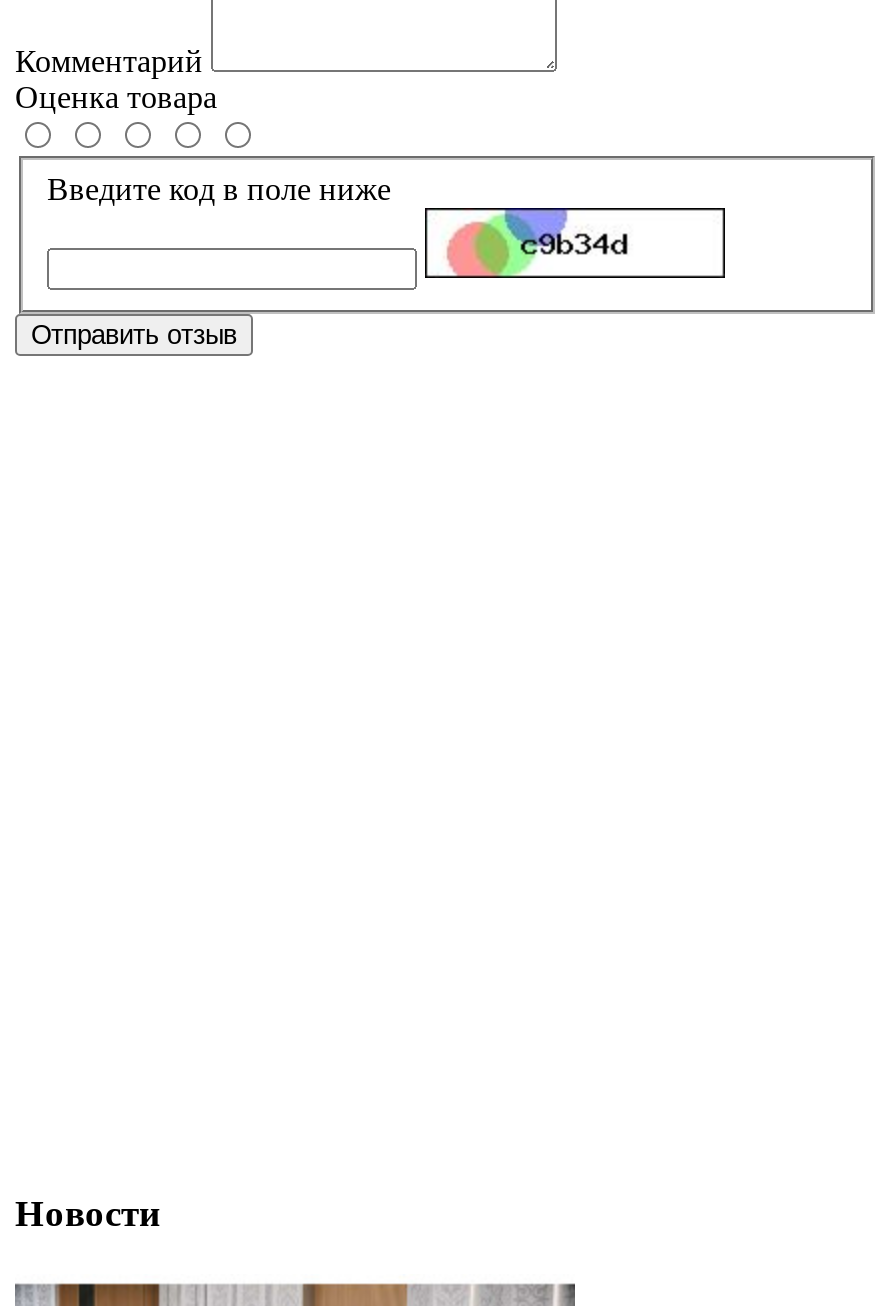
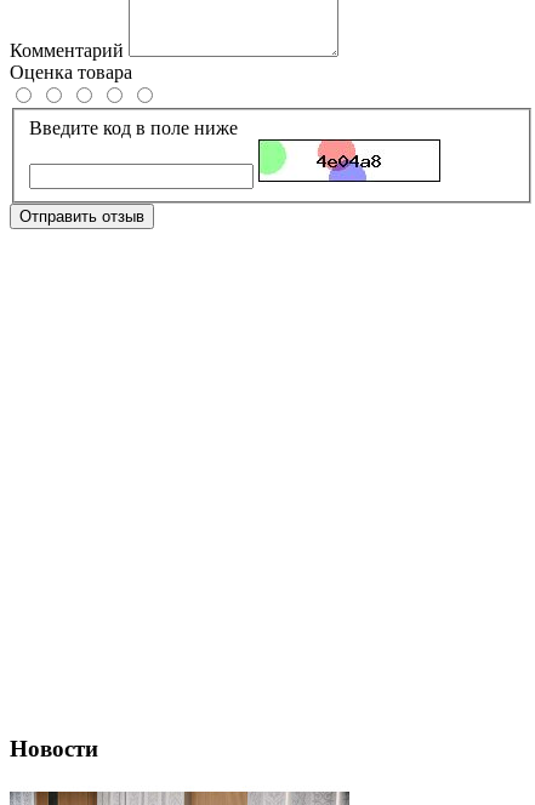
- [image]
+ [image]
